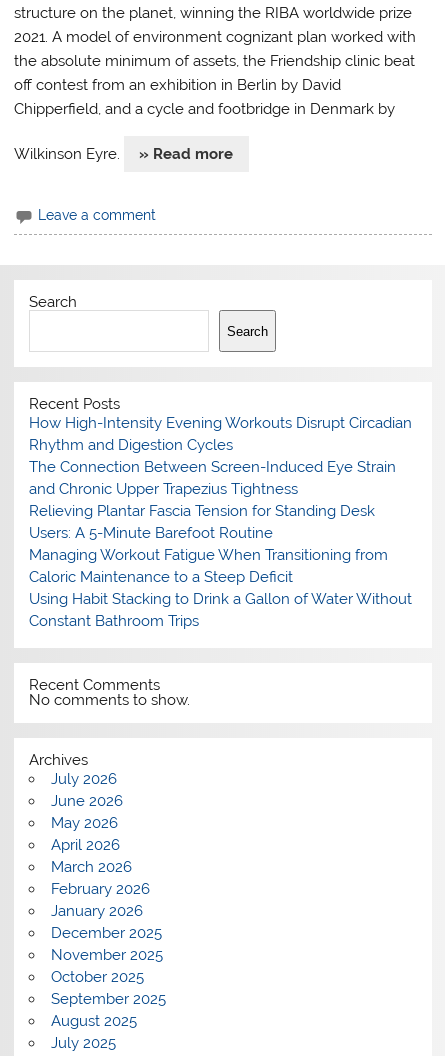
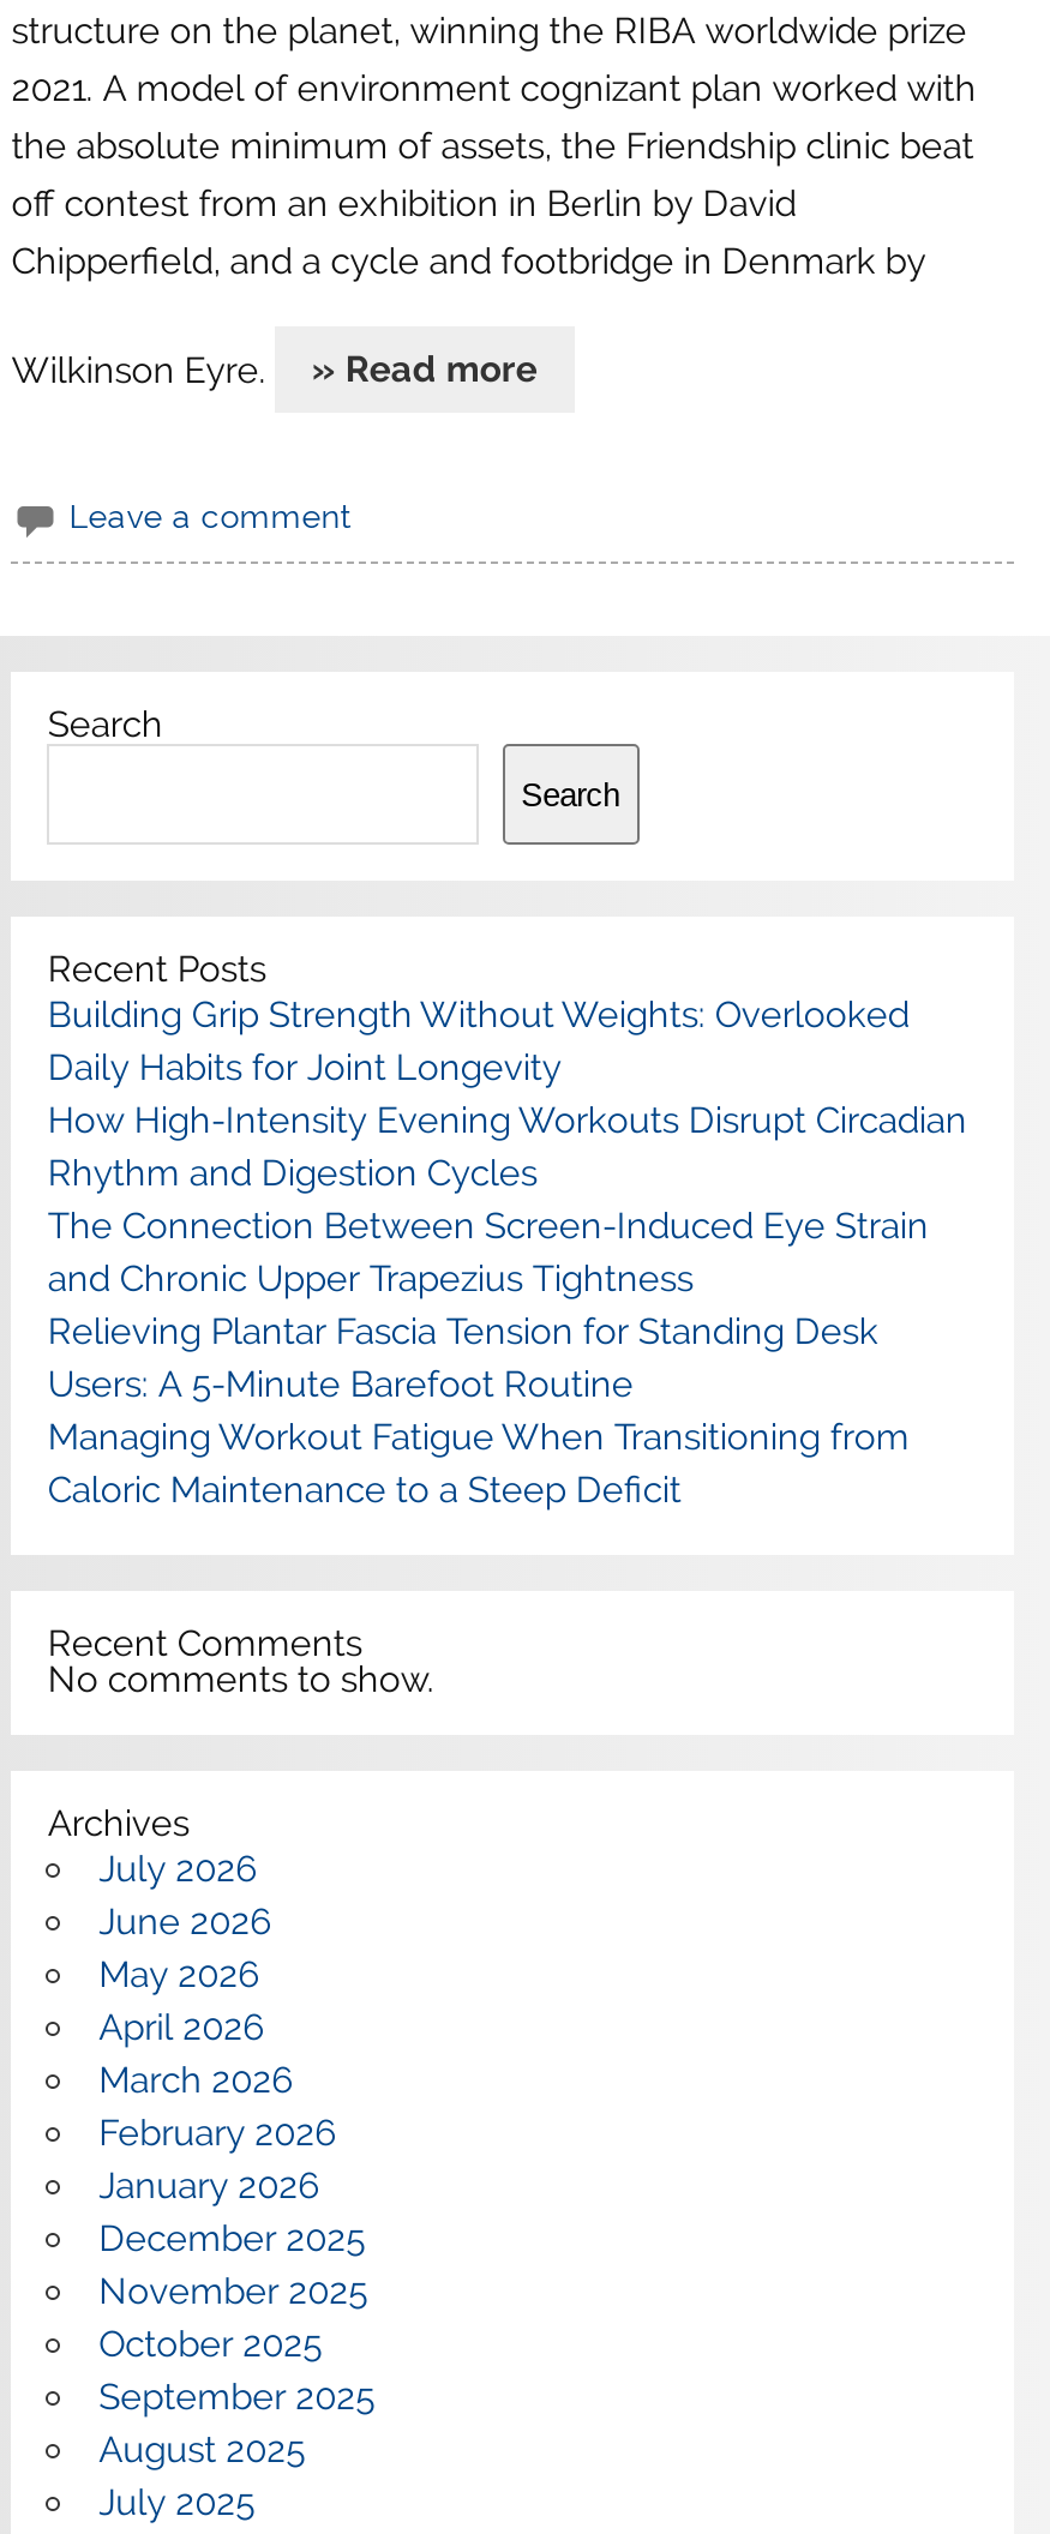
+ Building Grip Strength Without Weights: Overlooked
+ Daily Habits for Joint Longevity

moved down: How High-Intensity Evening Workouts Disrupt Circadian | Rhythm and Digestion Cycles | The Connection Between Screen-Induced Eye Strain | and Chronic Upper Trapezius Tightness | Relieving Plantar Fascia Tension for Standing Desk | Users: A 5-Minute Barefoot Routine | Managing Workout Fatigue When Transitioning from | Caloric Maintenance to a Steep Deficit

- Using Habit Stacking to Drink a Gallon of Water Without
- Constant Bathroom Trips
